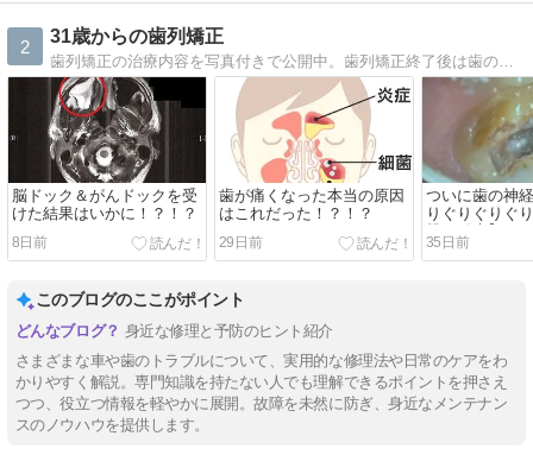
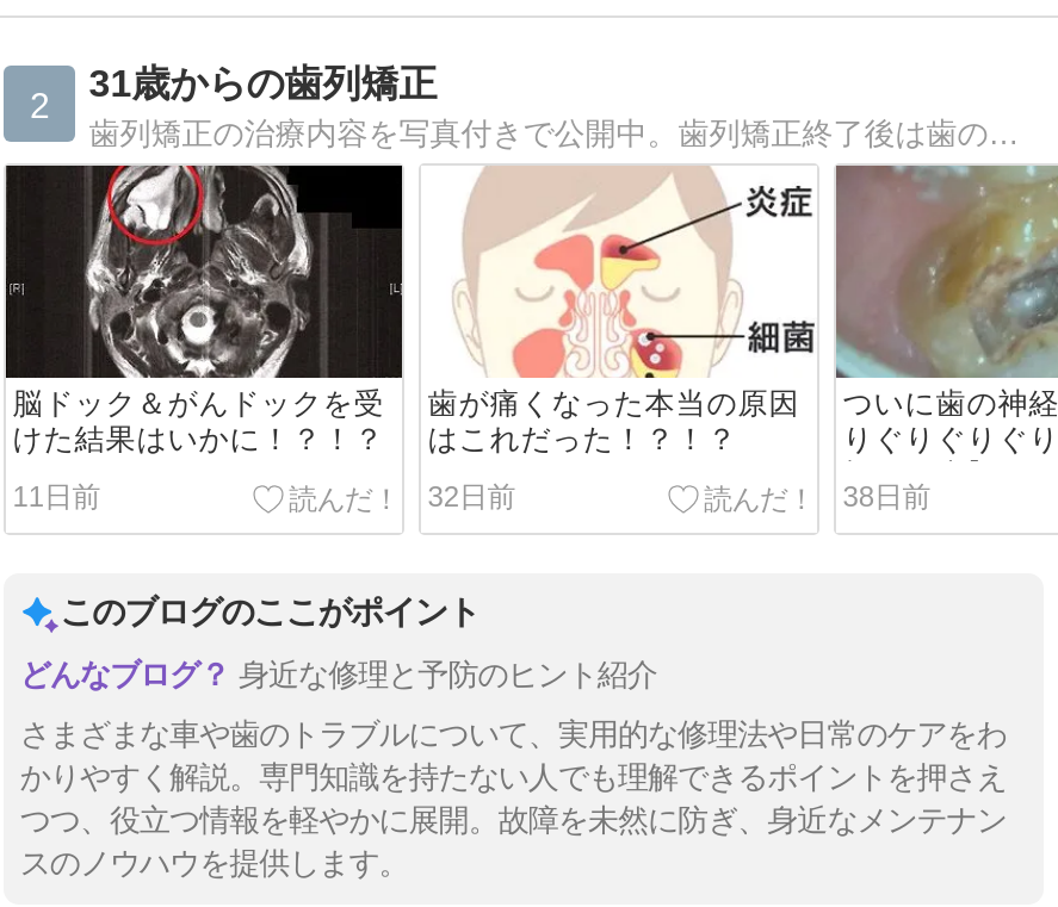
- 8日前
+ 11日前

- 29日前
+ 32日前

- 35日前
+ 38日前
